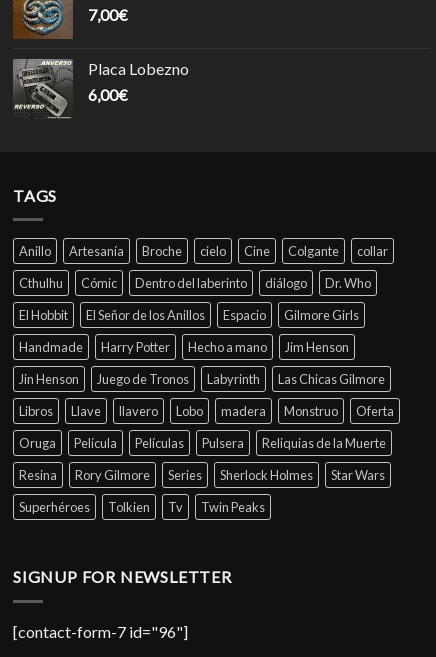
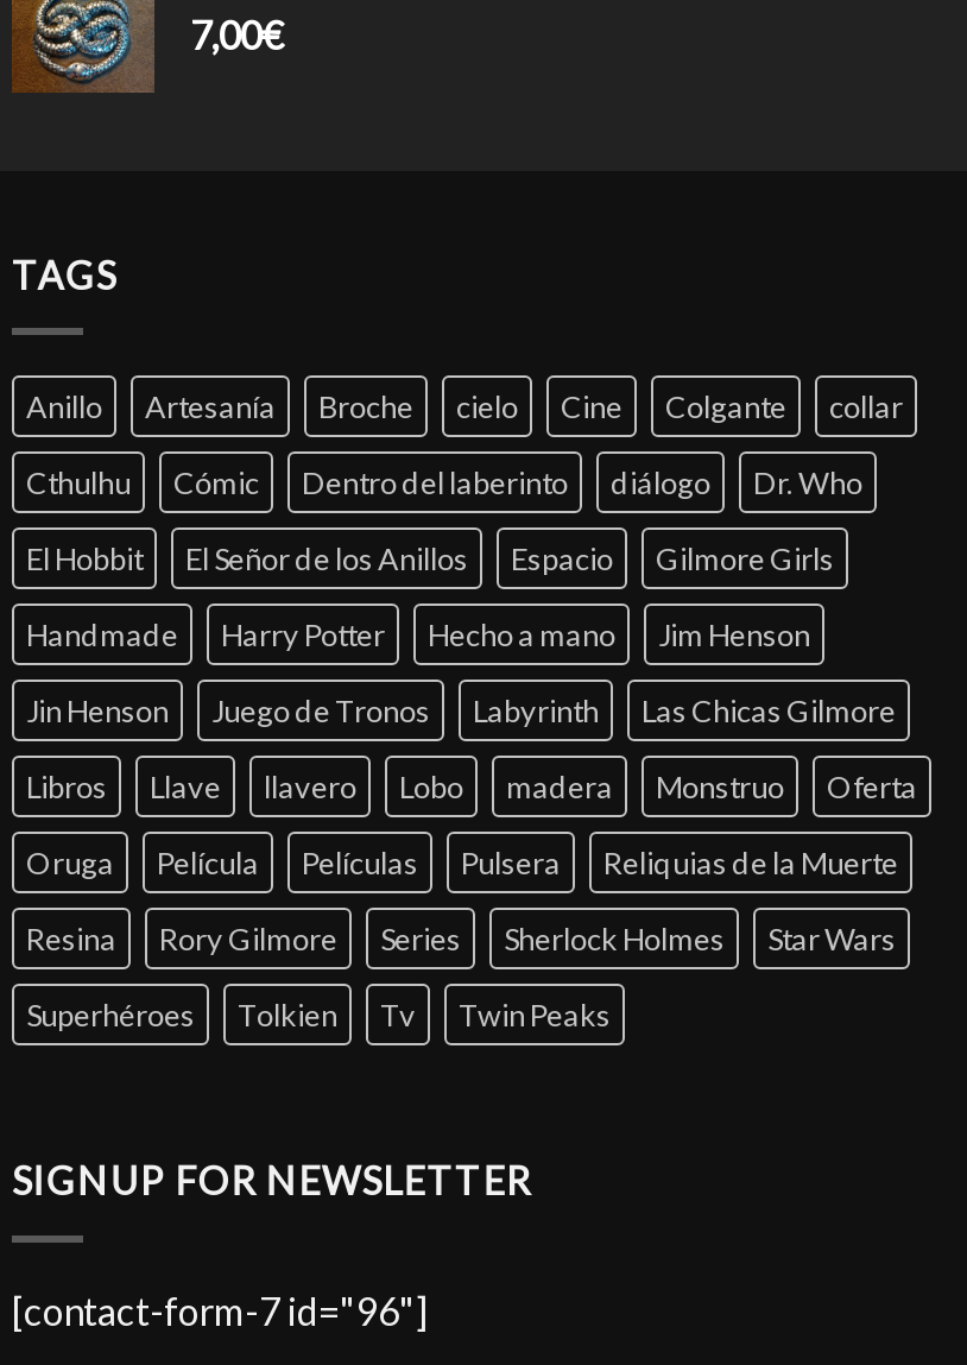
- [image]
- Placa Lobezno
- 6,00€
